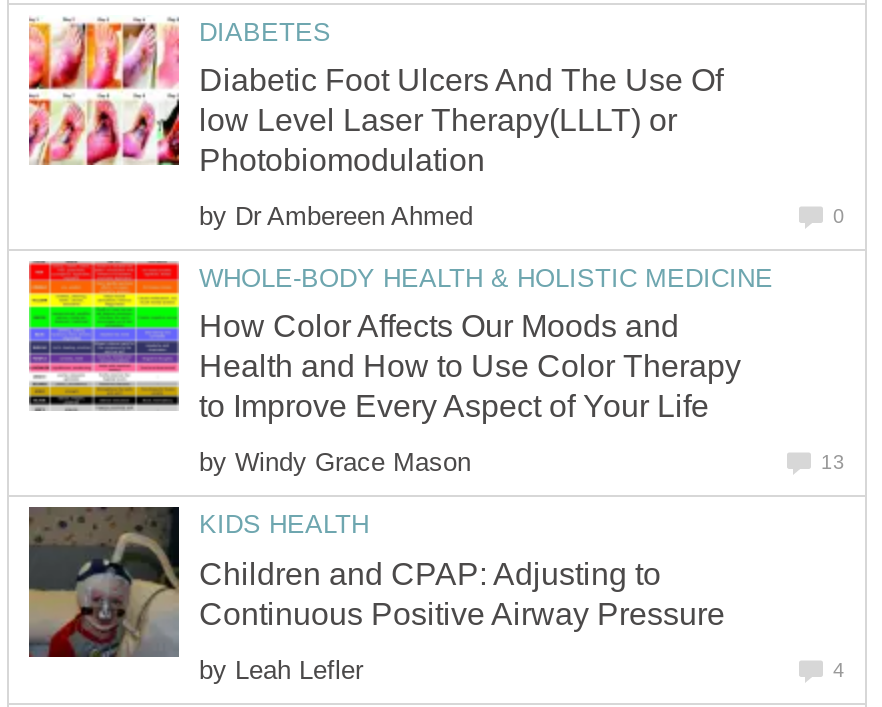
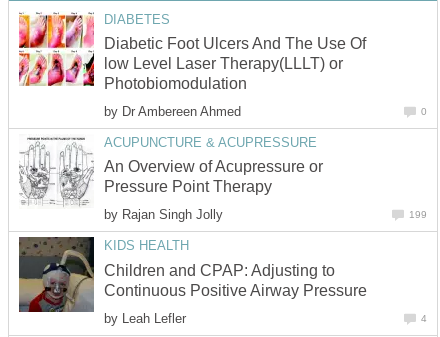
- [image]
- WHOLE-BODY HEALTH & HOLISTIC MEDICINE
+ [image]
+ ACUPUNCTURE & ACUPRESSURE

- How Color Affects Our Moods and
- Health and How to Use Color Therapy
- to Improve Every Aspect of Your Life
+ An Overview of Acupressure or
+ Pressure Point Therapy

- by Windy Grace Mason
- 13
+ by Rajan Singh Jolly
+ 199
